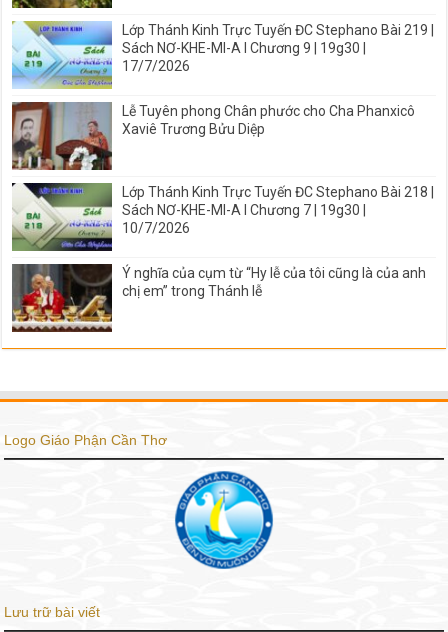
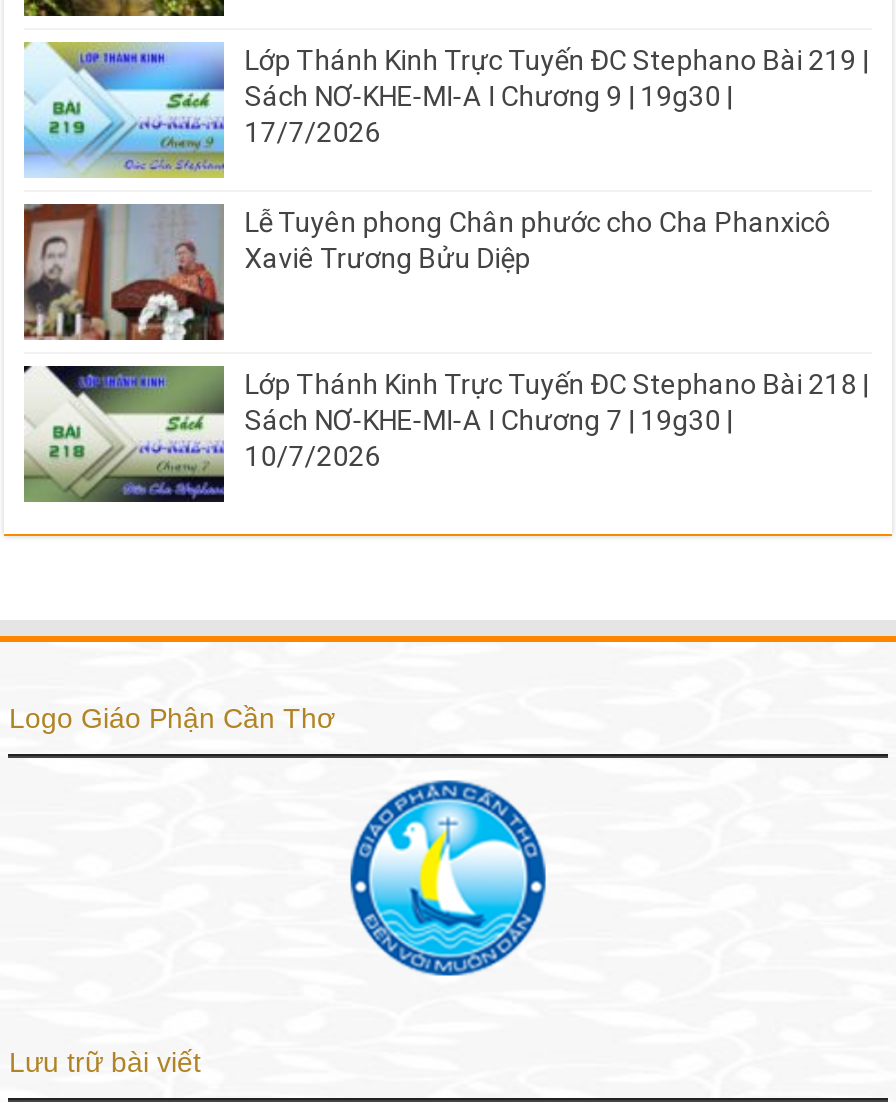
- [image]
- Ý nghĩa của cụm từ “Hy lễ của tôi cũng là của anh
- chị em” trong Thánh lễ
